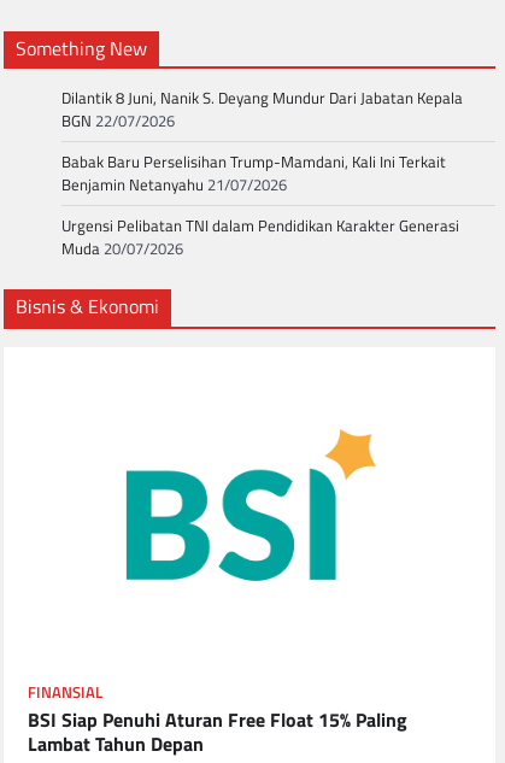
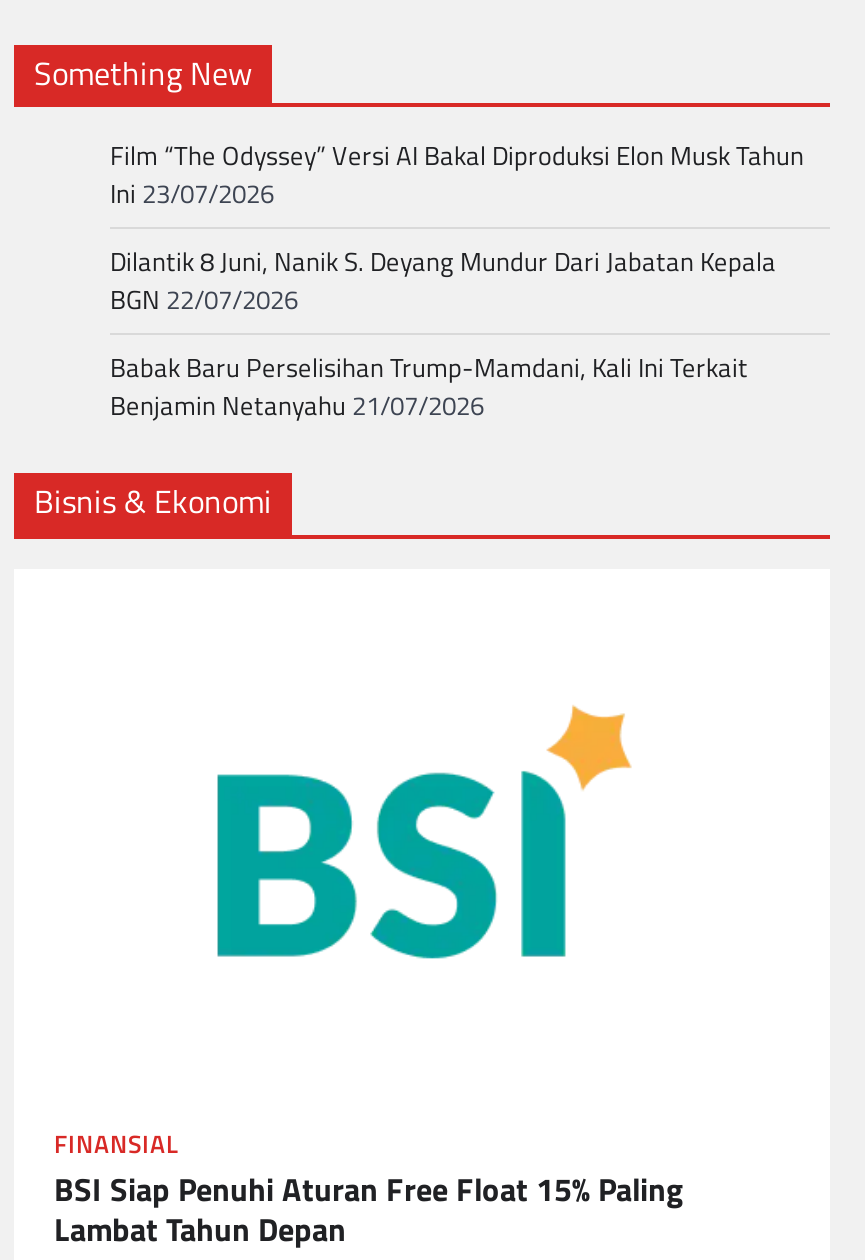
+ Film “The Odyssey” Versi AI Bakal Diproduksi Elon Musk Tahun
+ Ini 23/07/2026

moved down: Dilantik 8 Juni, Nanik S. Deyang Mundur Dari Jabatan Kepala | BGN 22/07/2026 | Babak Baru Perselisihan Trump-Mamdani, Kali Ini Terkait | Benjamin Netanyahu 21/07/2026

- Urgensi Pelibatan TNI dalam Pendidikan Karakter Generasi
- Muda 20/07/2026
